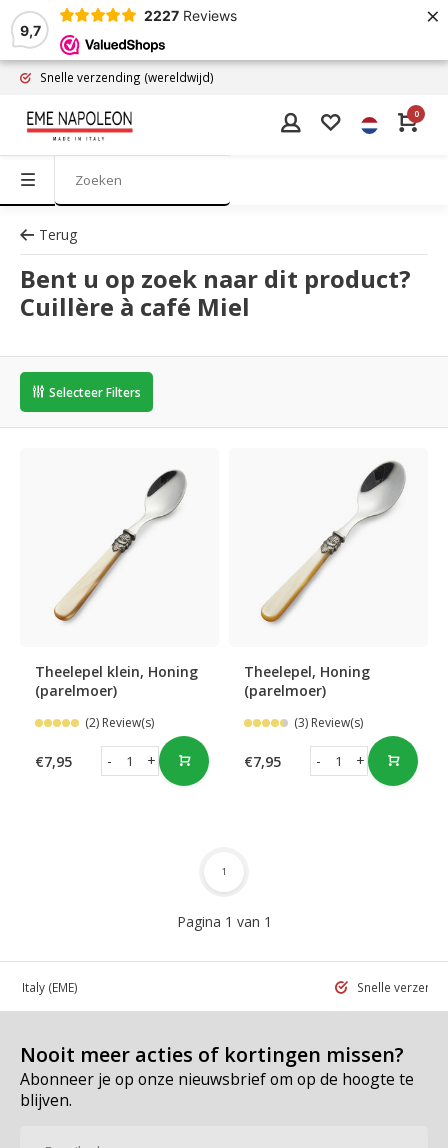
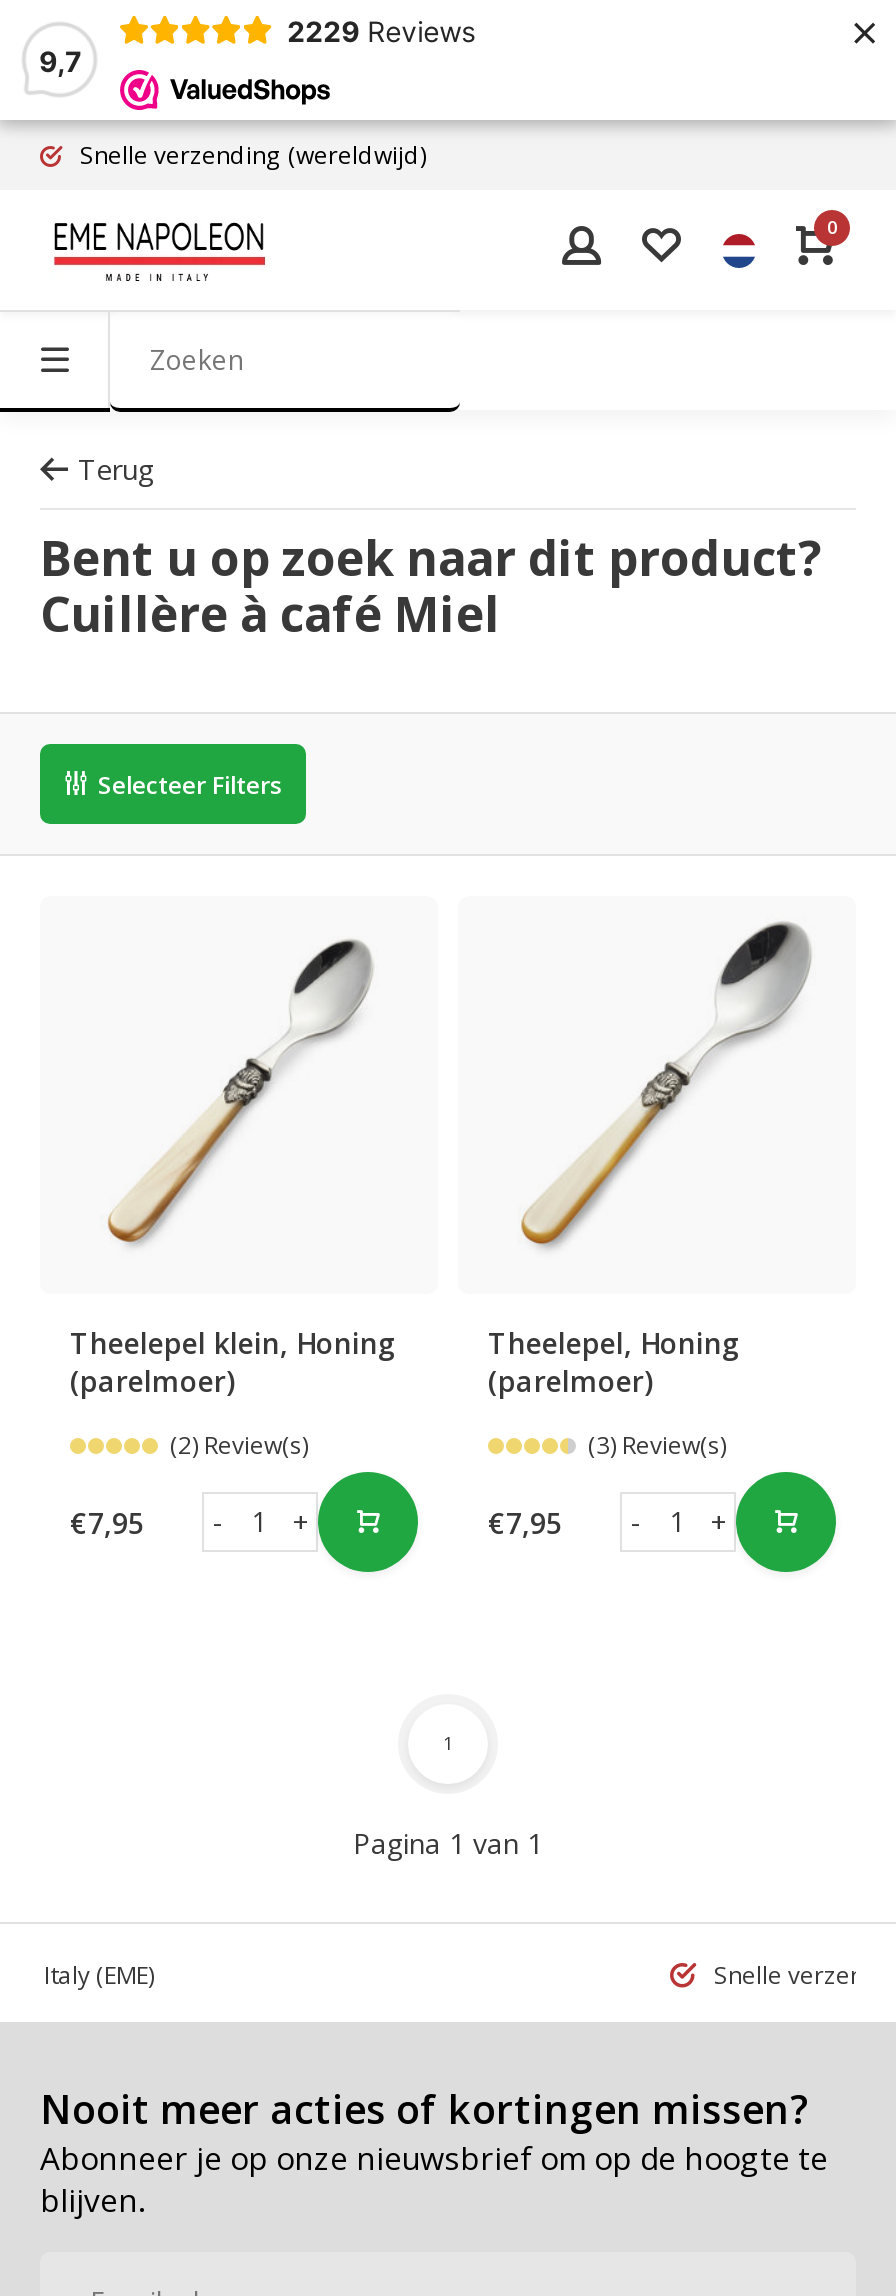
- 2227 Reviews
+ 2229 Reviews
